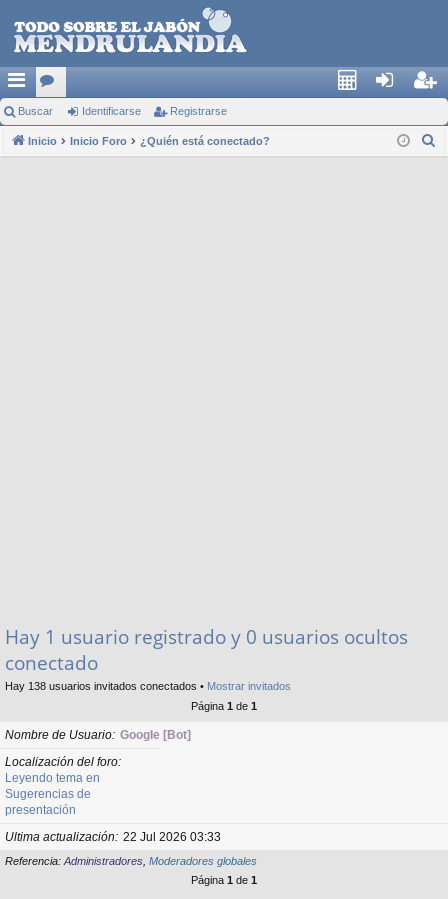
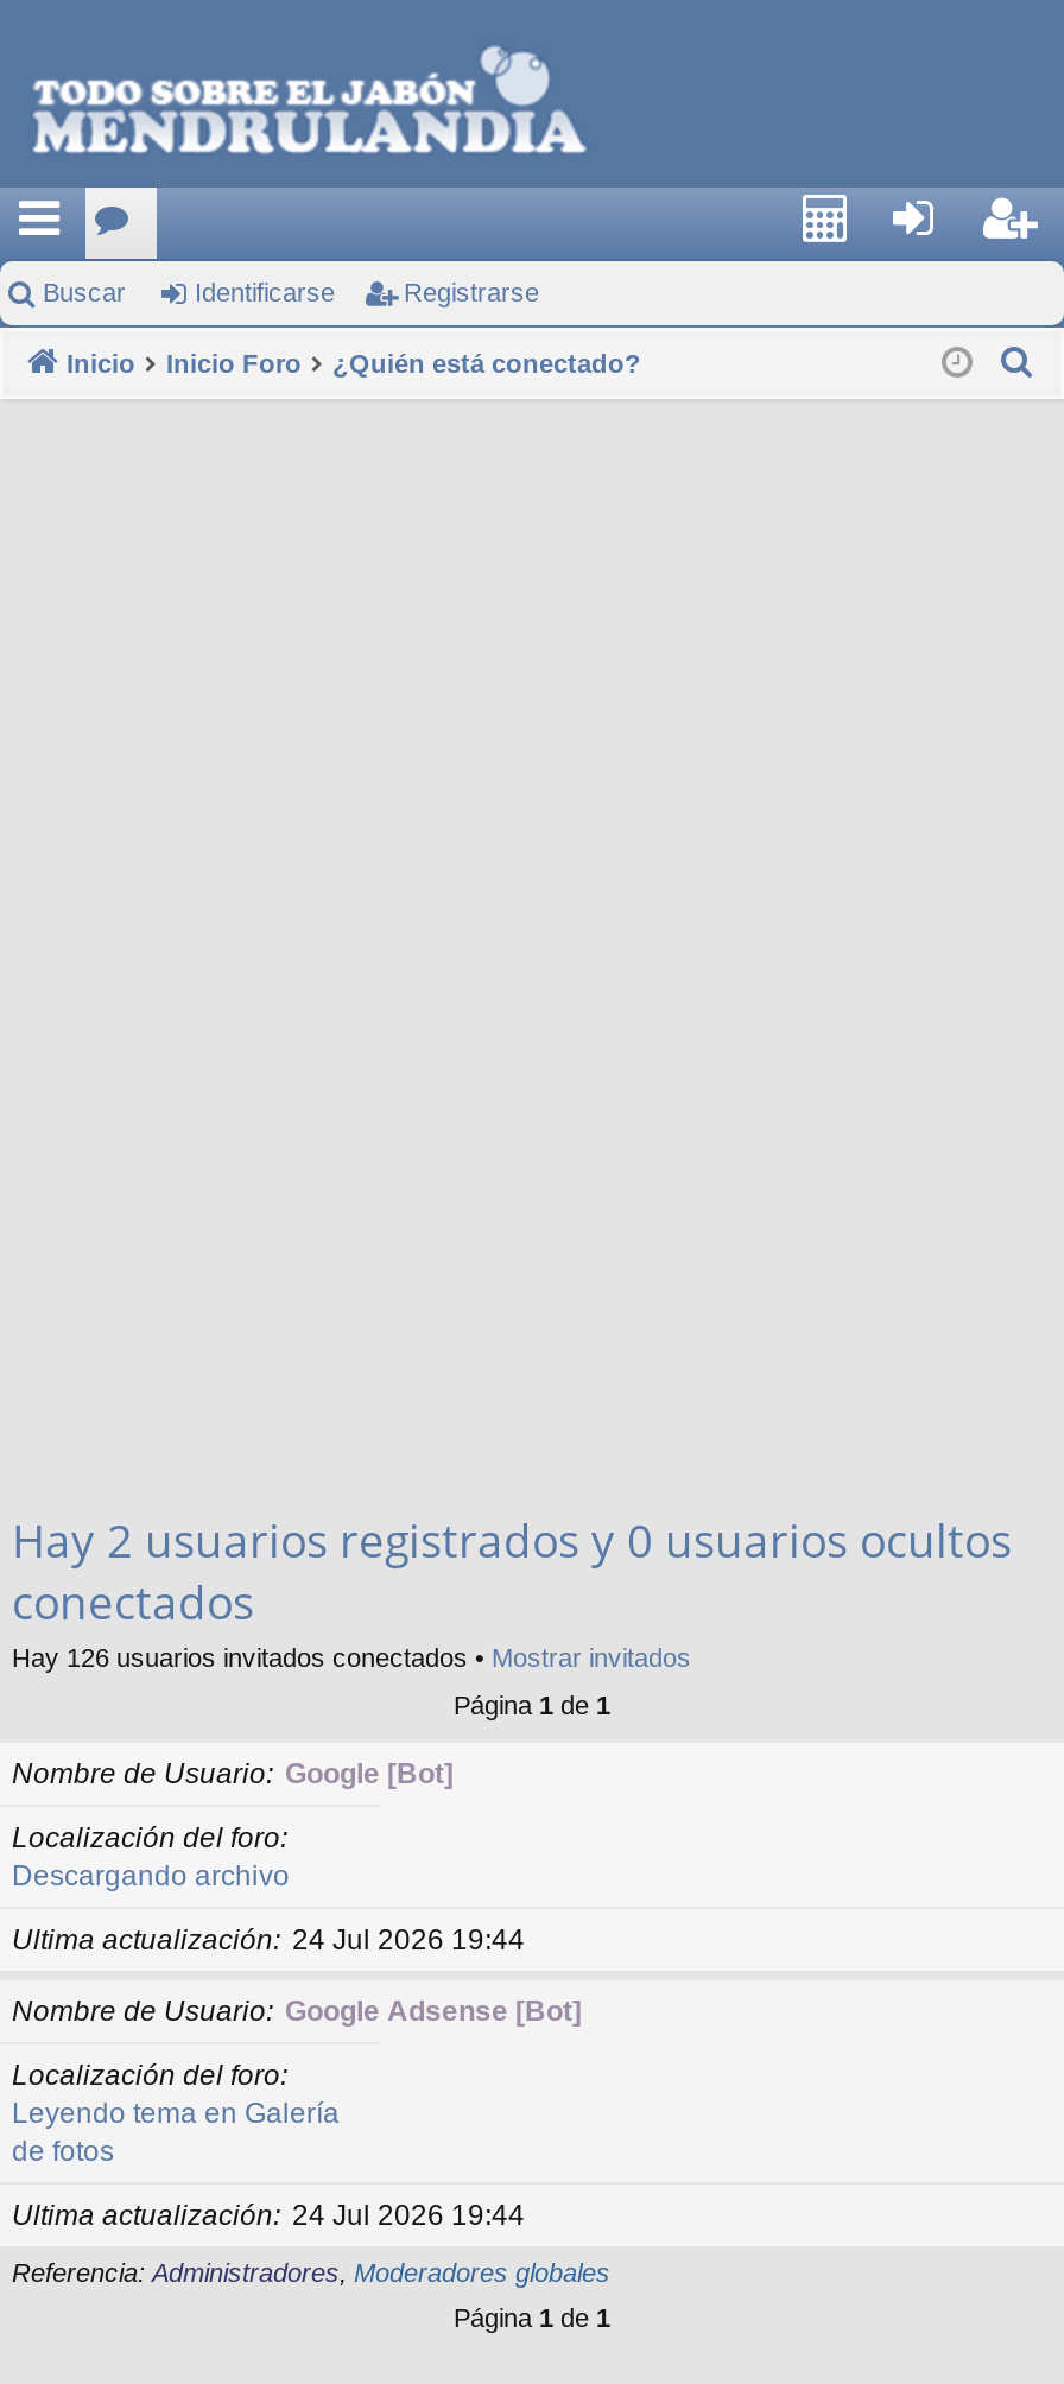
- Hay 1 usuario registrado y 0 usuarios ocultos
- conectado
- Hay 138 usuarios invitados conectados • Mostrar invitados
+ Hay 2 usuarios registrados y 0 usuarios ocultos
+ conectados
+ Hay 126 usuarios invitados conectados • Mostrar invitados

- Leyendo tema en
- Sugerencias de
- presentación
- Ultima actualización 22 Jul 2026 03:33
+ Descargando archivo
+ Ultima actualización 24 Jul 2026 19:44
+ Nombre de Usuario Google Adsense [Bot]
+ Localización del foro
+ Leyendo tema en Galería
+ de fotos
+ Ultima actualización 24 Jul 2026 19:44
